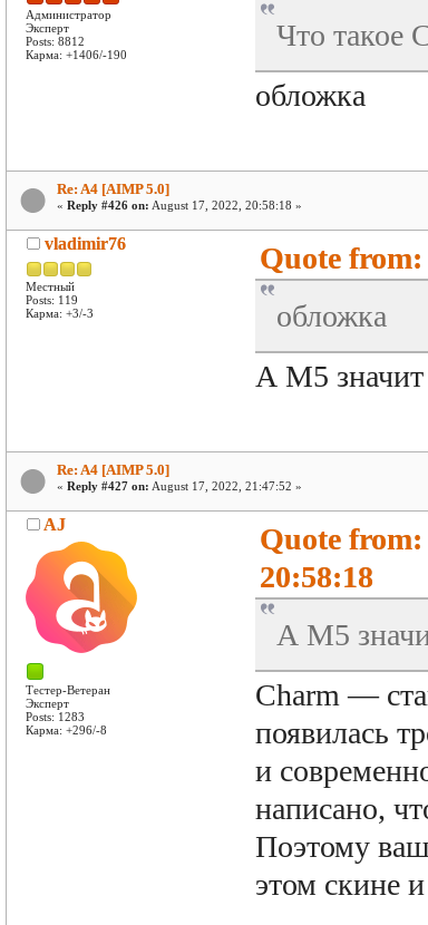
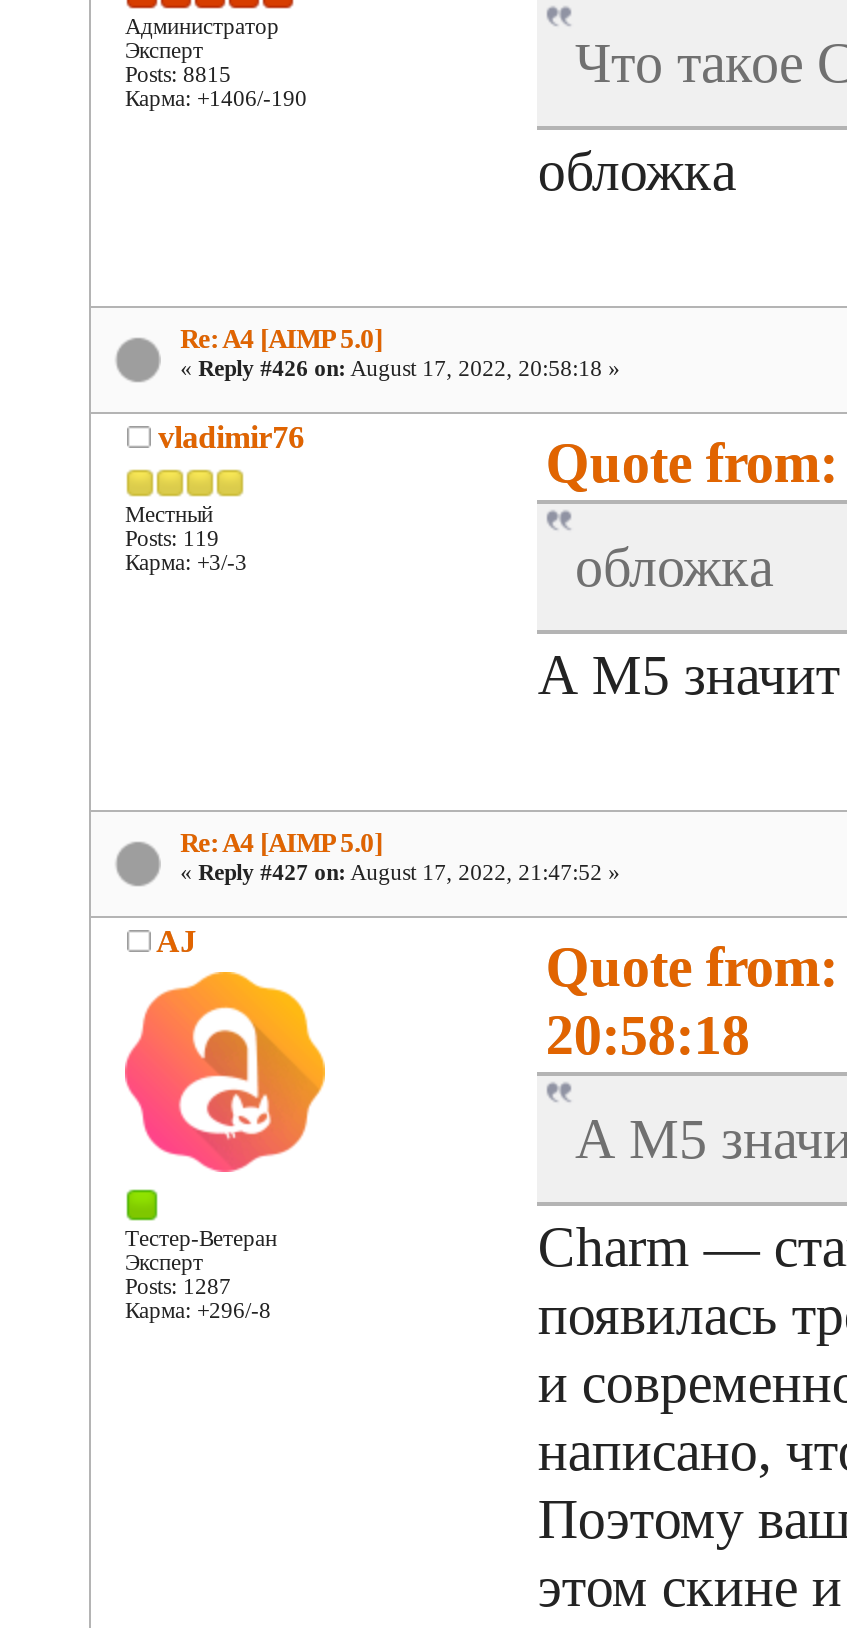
- Posts: 8812
+ Posts: 8815

- Posts: 1283
+ Posts: 1287
